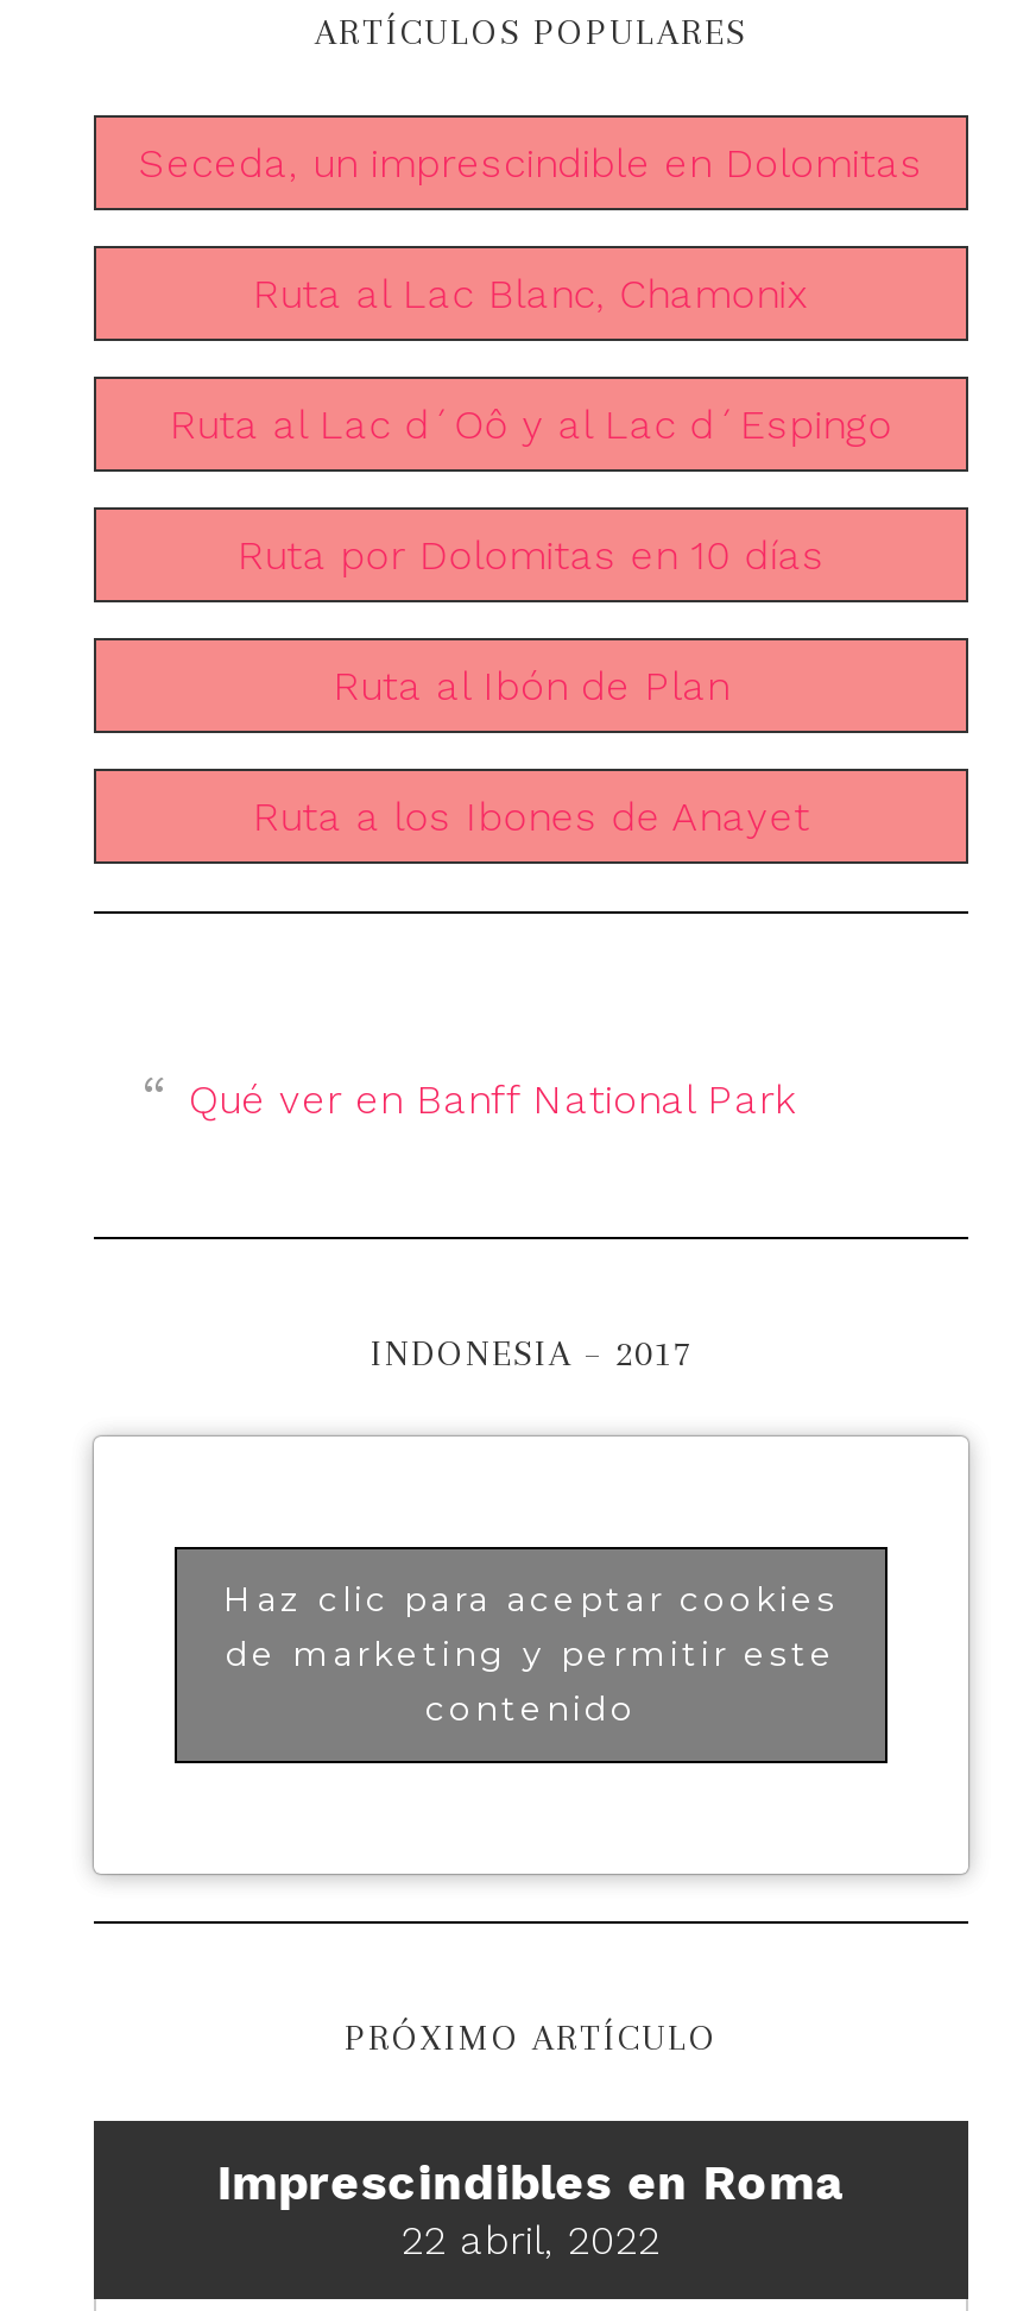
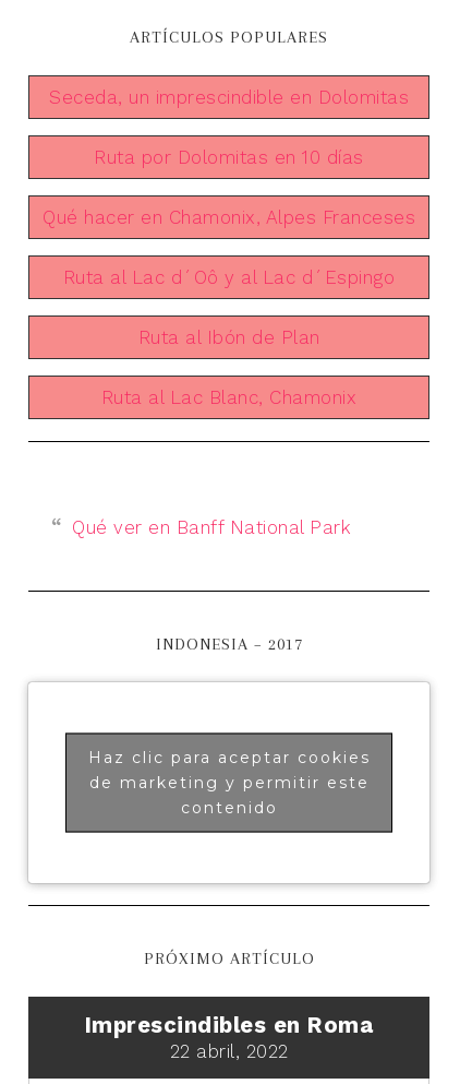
moved down: Ruta al Lac Blanc, Chamonix

moved down: Ruta al Lac d´Oô y al Lac d´Espingo

moved up: Ruta por Dolomitas en 10 días

+ Qué hacer en Chamonix, Alpes Franceses

- Ruta a los Ibones de Anayet
